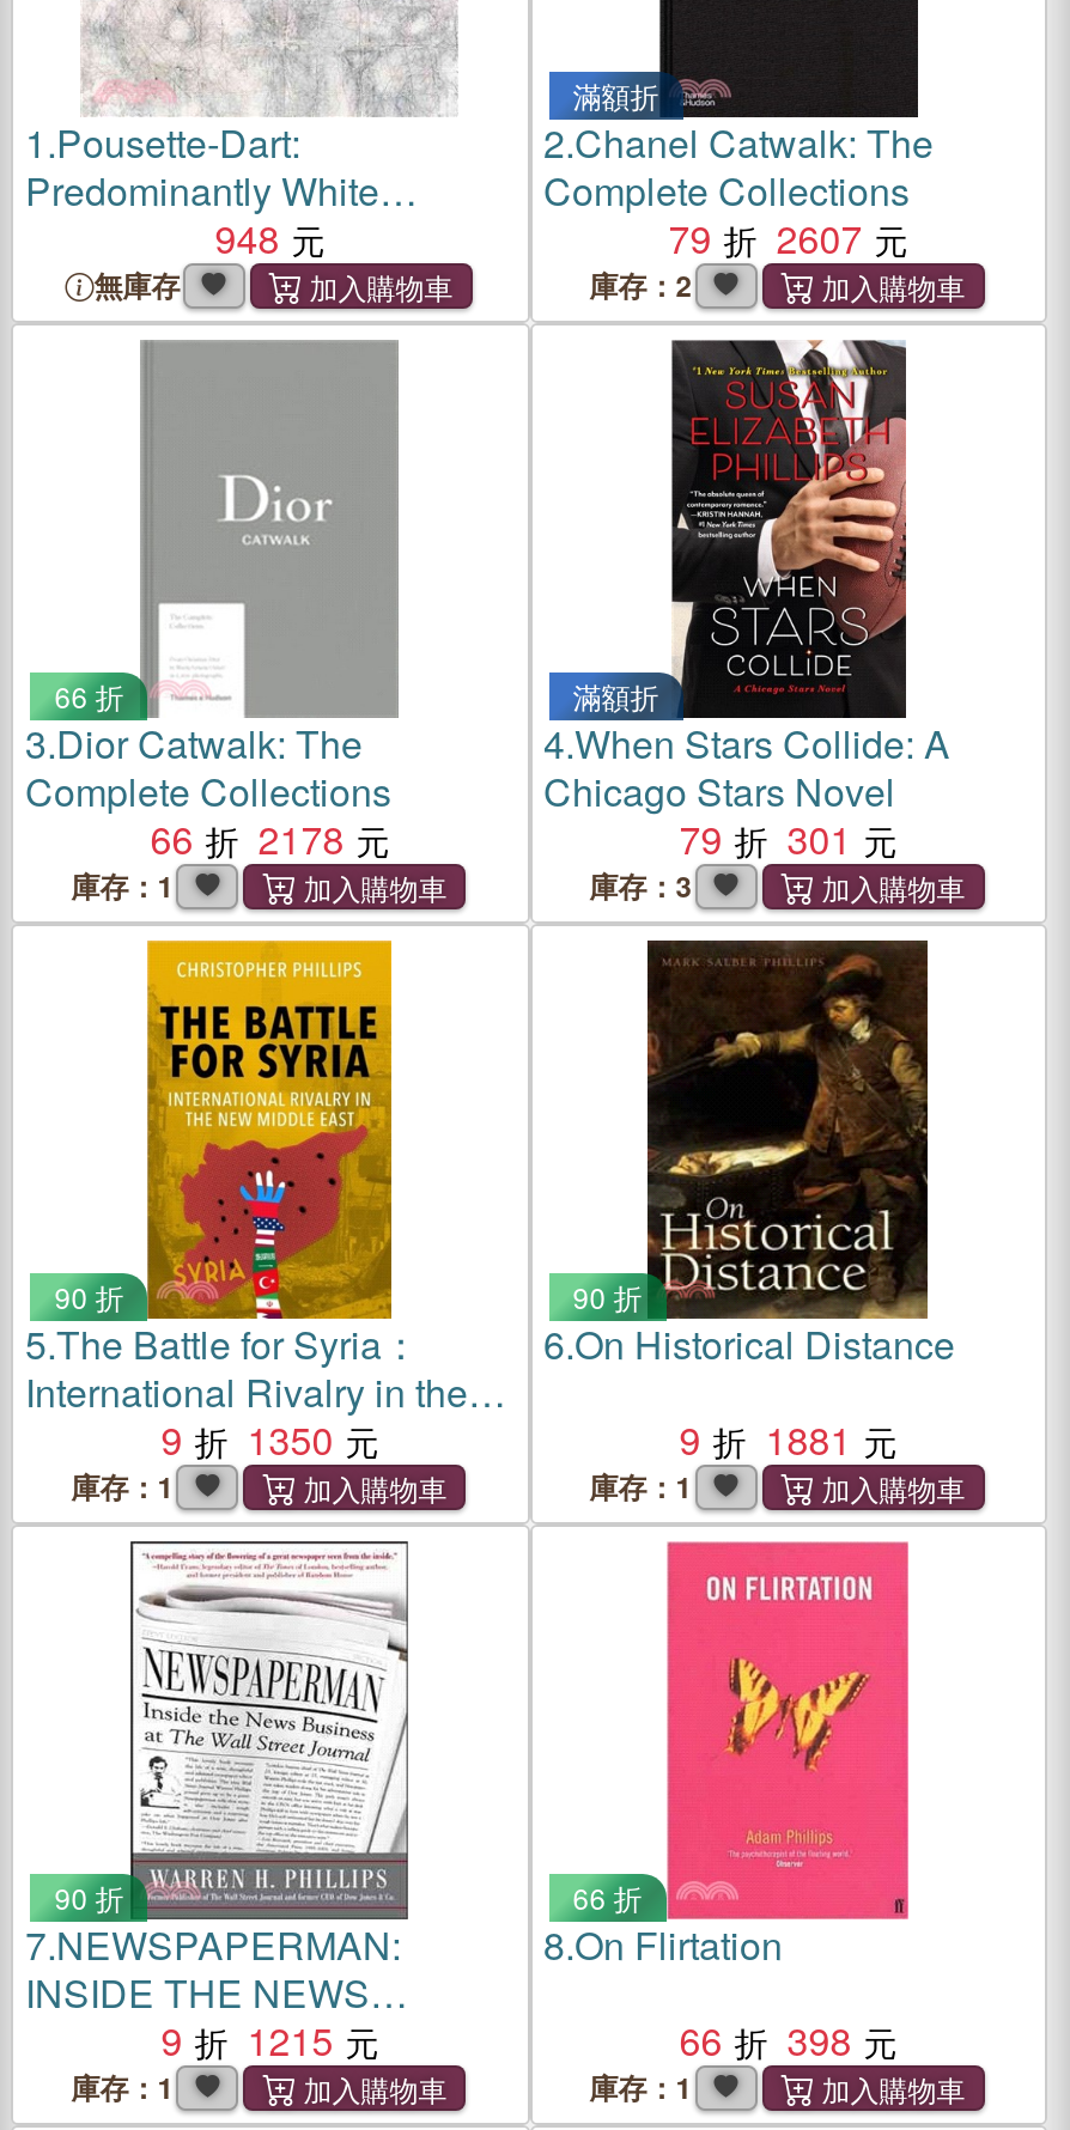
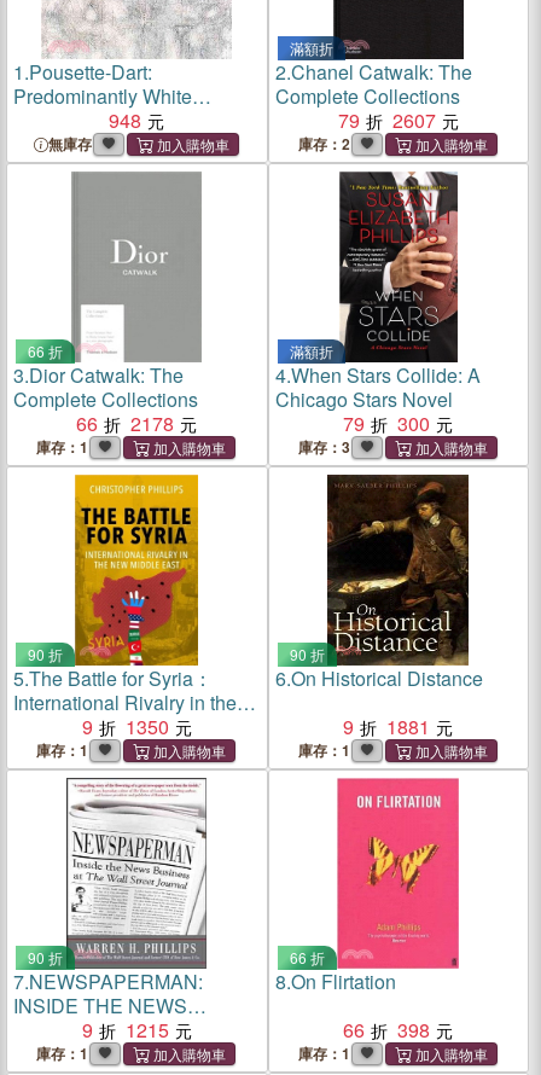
- 79 301
+ 79 300
